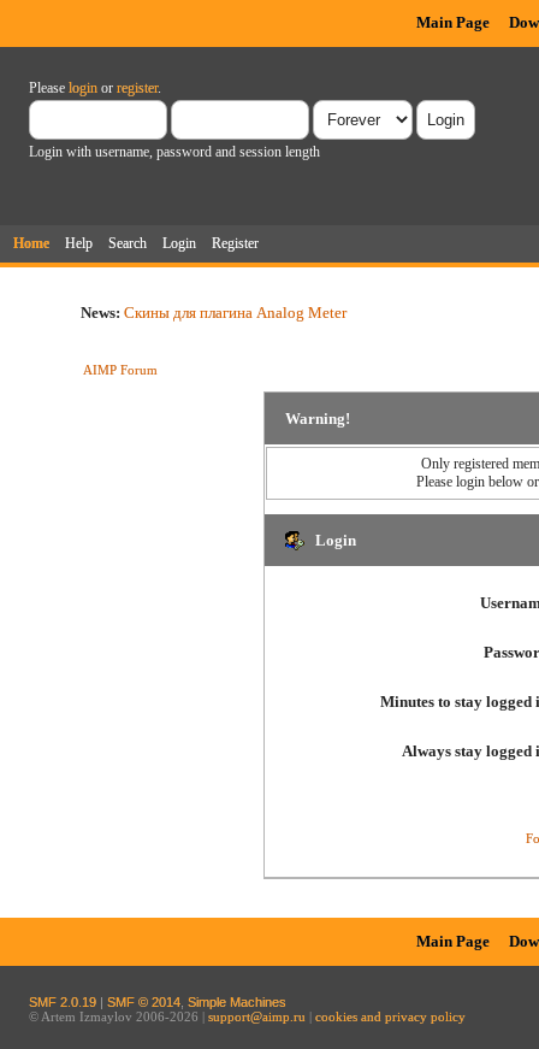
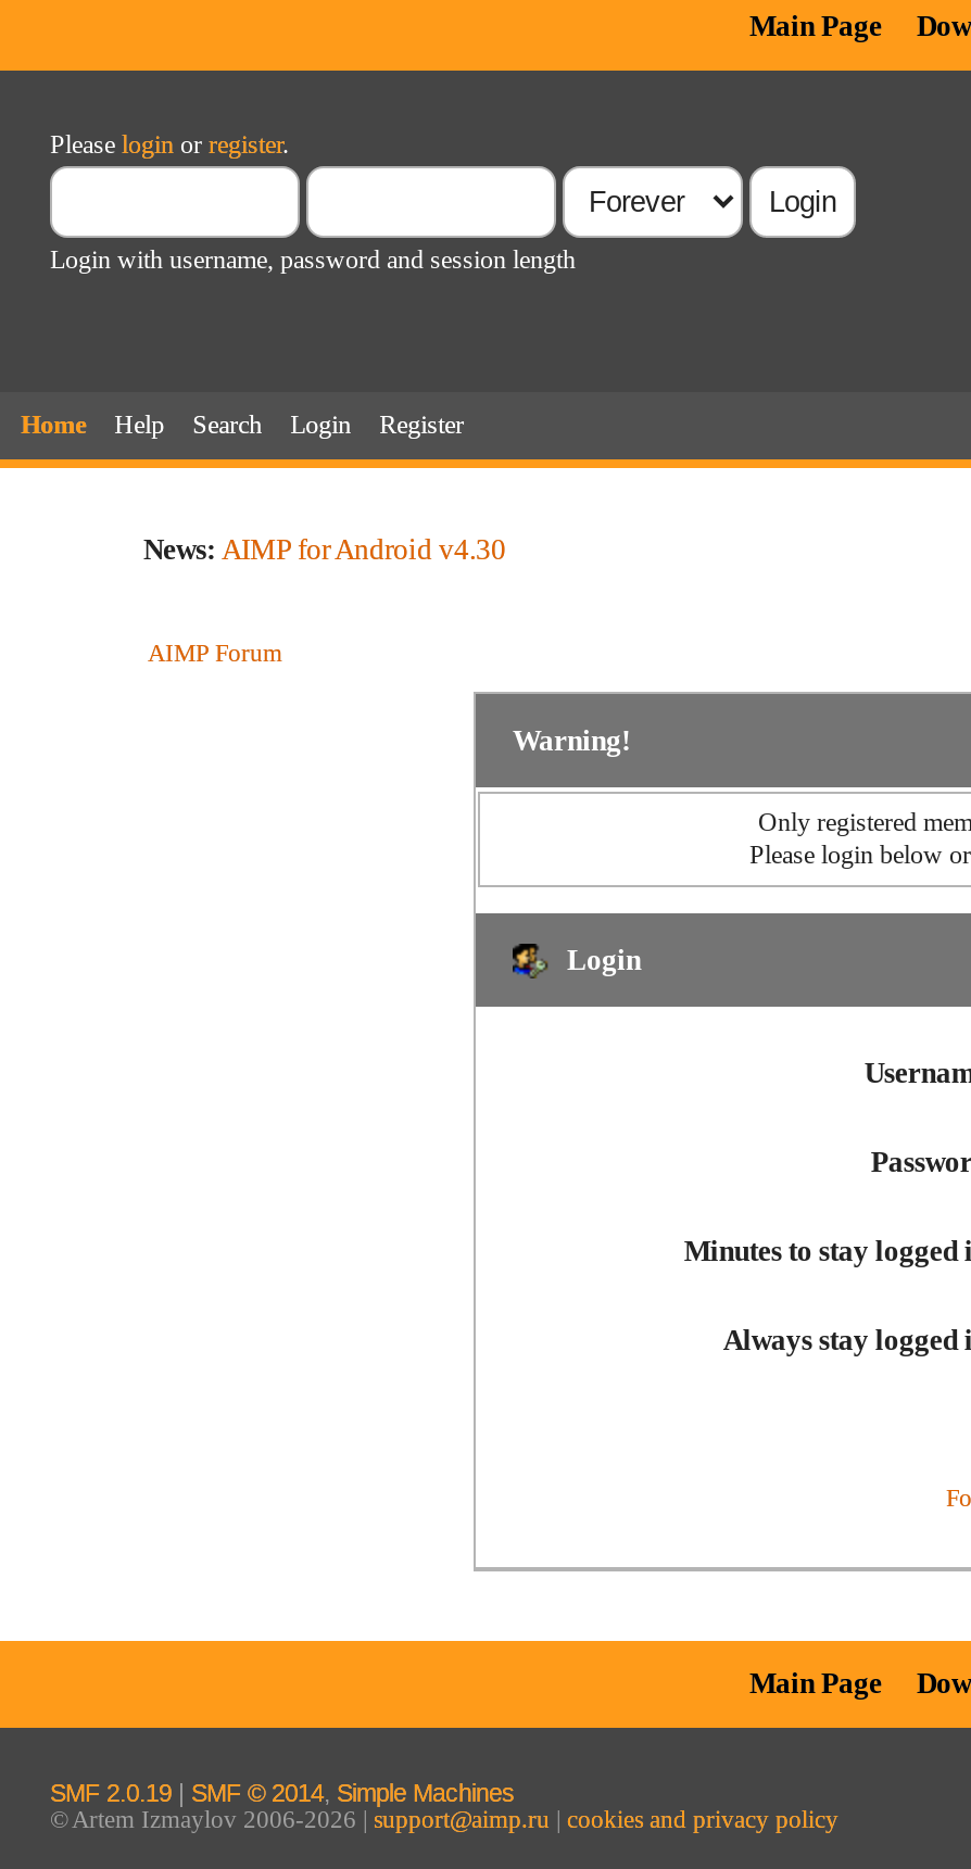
- News: Скины для плагина Analog Meter
+ News: AIMP for Android v4.30
